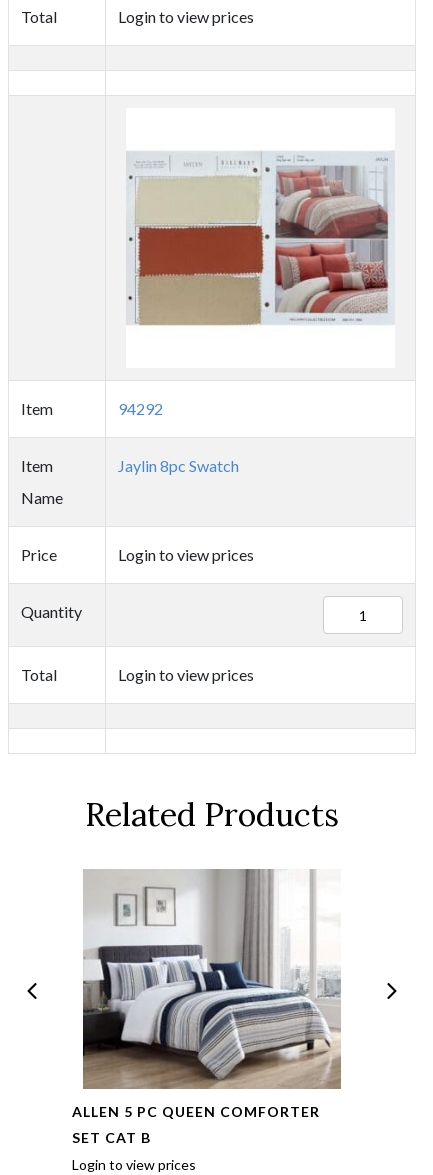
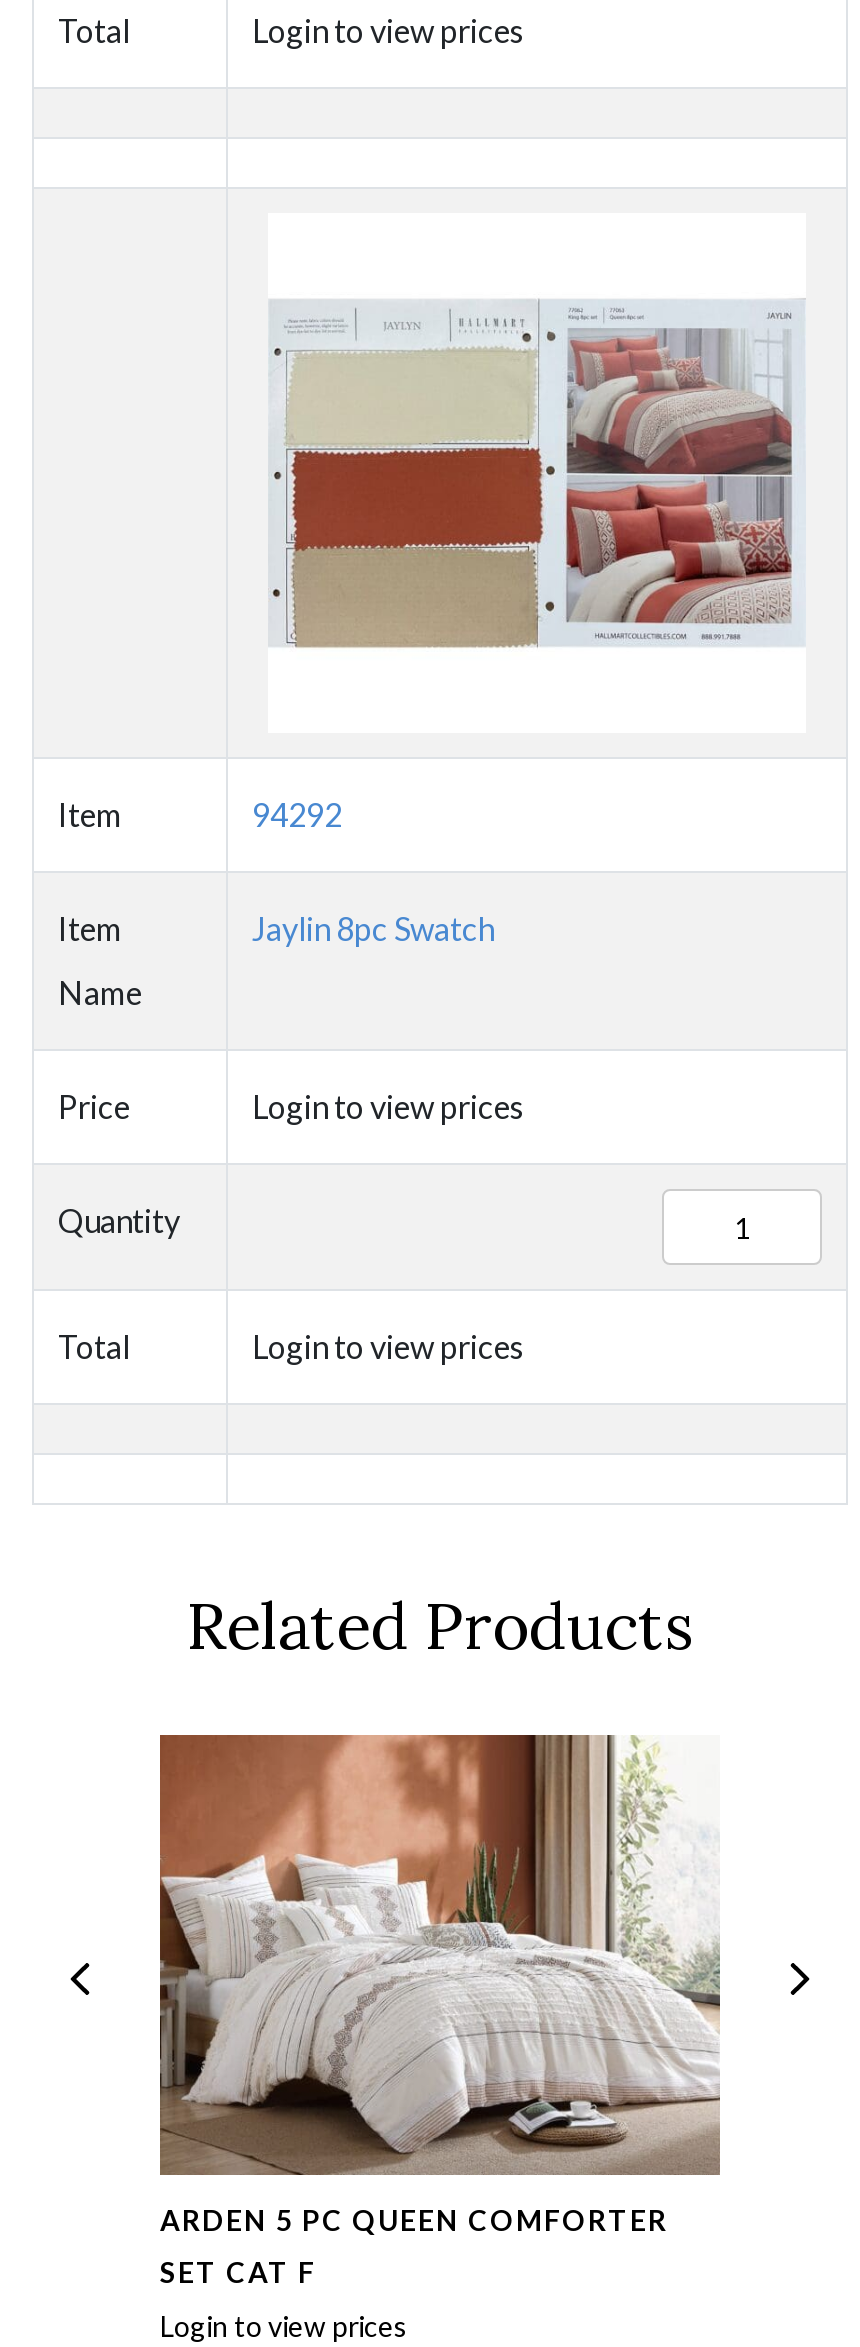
- [image]
- ALLEN 5 PC QUEEN COMFORTER
+ [image]
+ ARDEN 5 PC QUEEN COMFORTER

- SET CAT B
+ SET CAT F
